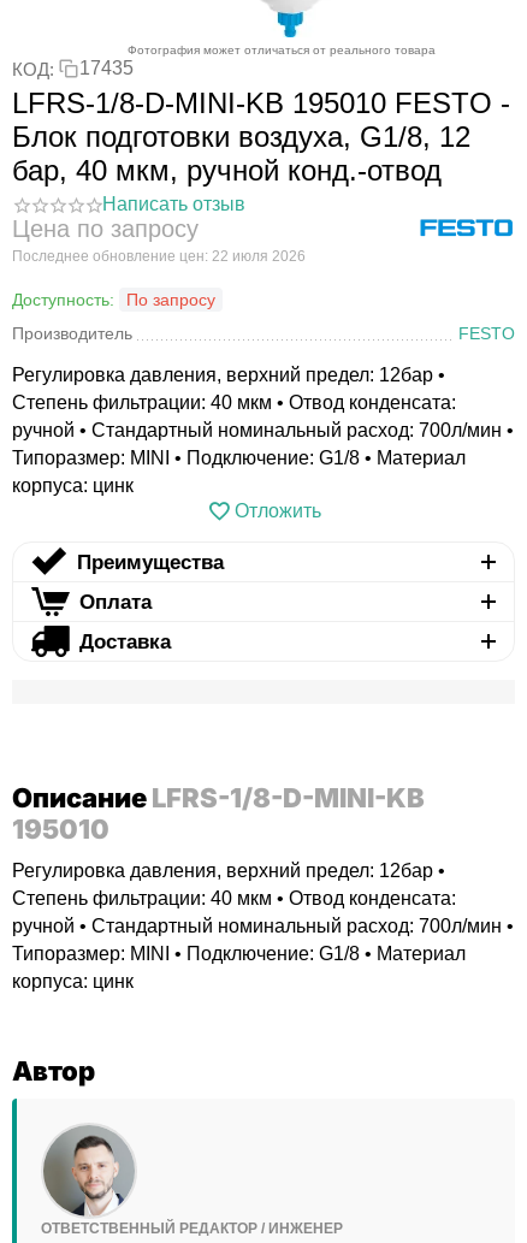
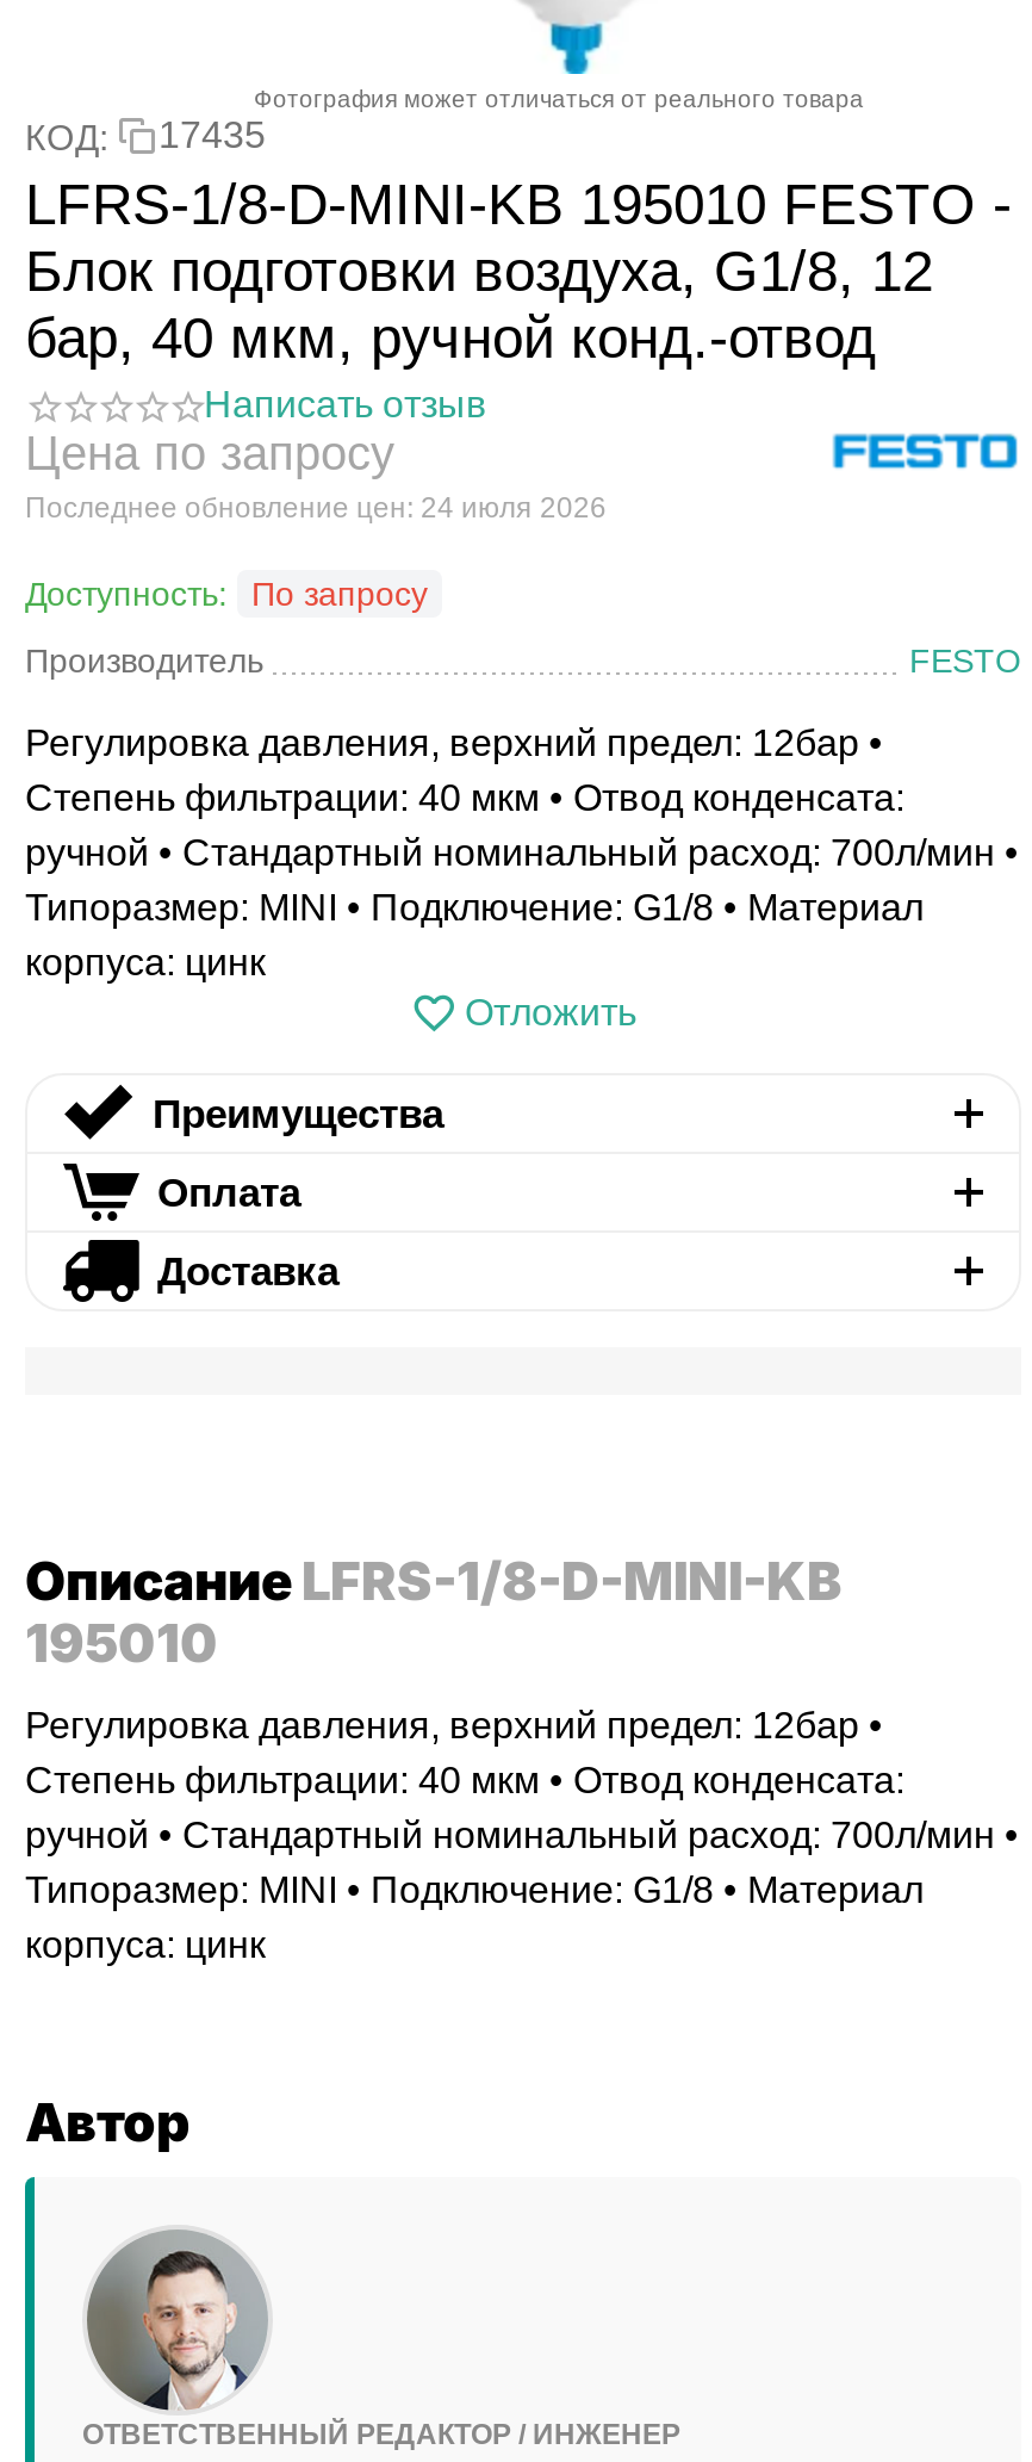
- Последнее обновление цен: 22 июля 2026
+ Последнее обновление цен: 24 июля 2026
